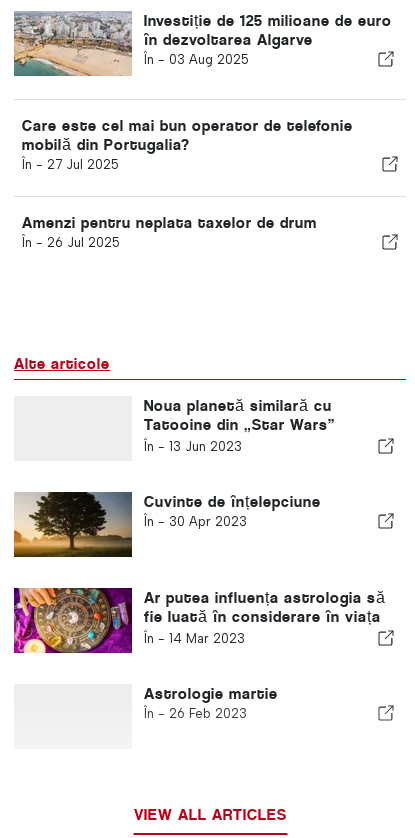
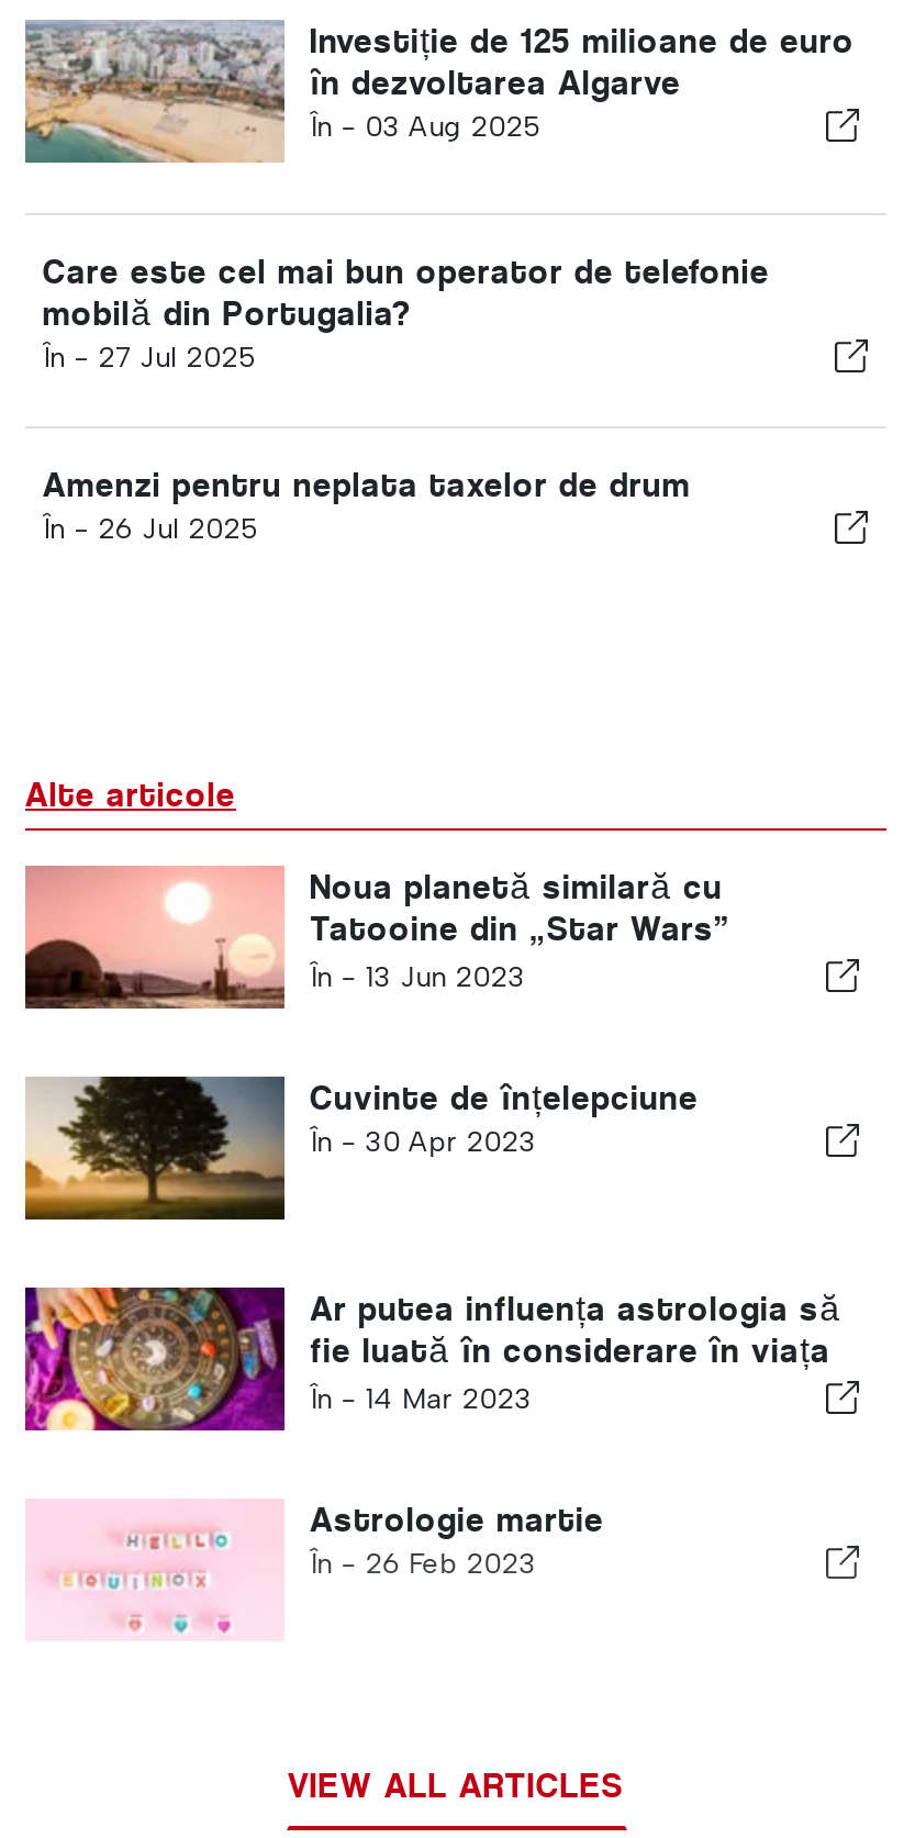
+ [image]

+ [image]
